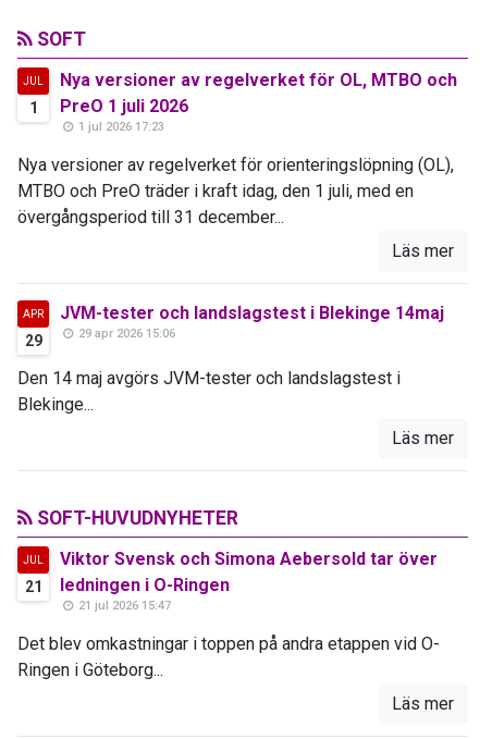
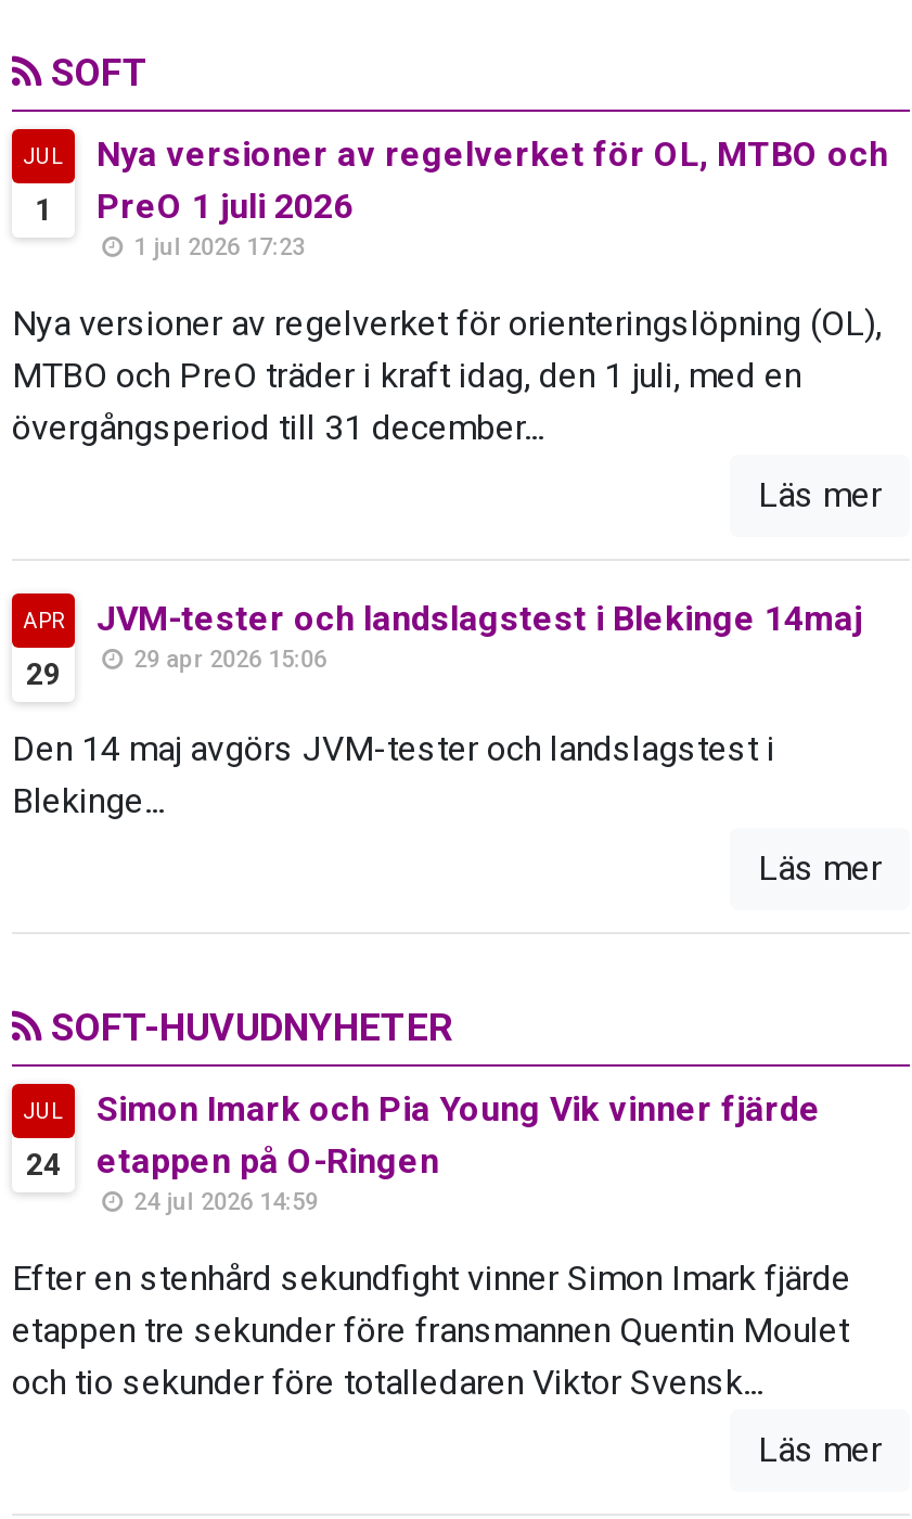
- Viktor Svensk och Simona Aebersold tar över
- ledningen i O-Ringen
- 21 jul 2026 15:47
+ Simon Imark och Pia Young Vik vinner fjärde
+ etappen på O-Ringen
+ 24 jul 2026 14:59

- 21
+ 24

- Det blev omkastningar i toppen på andra etappen vid O-
- Ringen i Göteborg...
+ Efter en stenhård sekundfight vinner Simon Imark fjärde
+ etappen tre sekunder före fransmannen Quentin Moulet
+ och tio sekunder före totalledaren Viktor Svensk...
